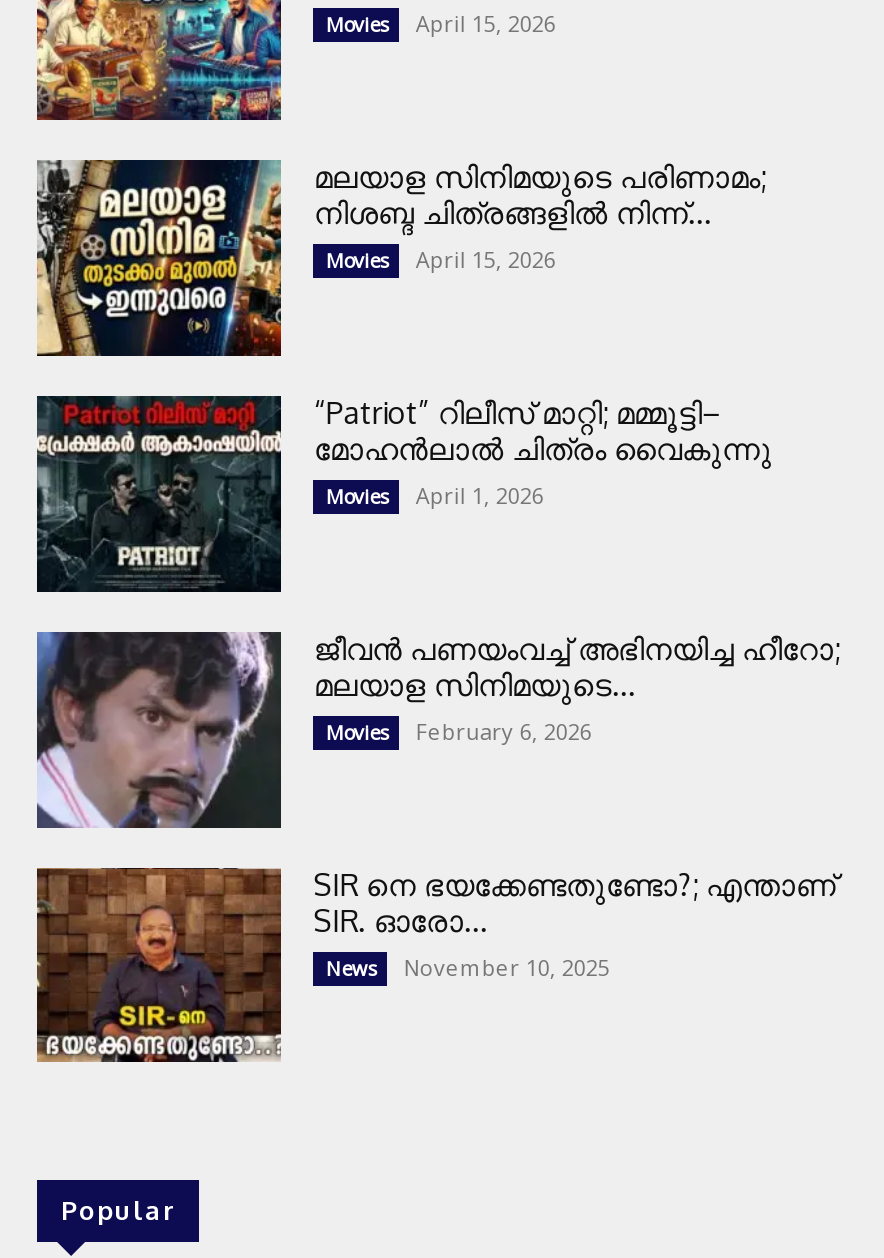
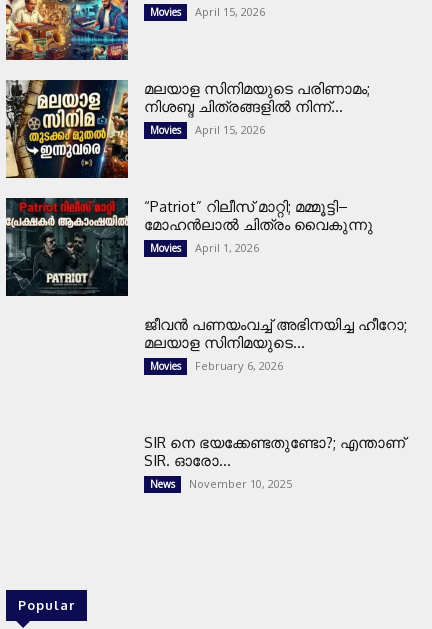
- [image]

- [image]
